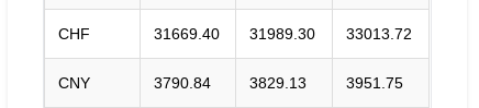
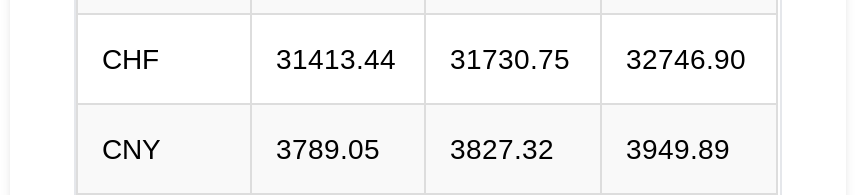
- 31669.40
+ 31413.44

- 31989.30
+ 31730.75

- 33013.72
+ 32746.90

- 3790.84
+ 3789.05

- 3829.13
+ 3827.32

- 3951.75
+ 3949.89
